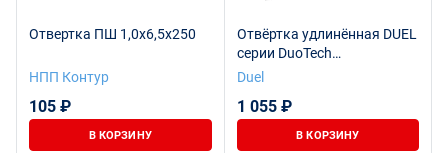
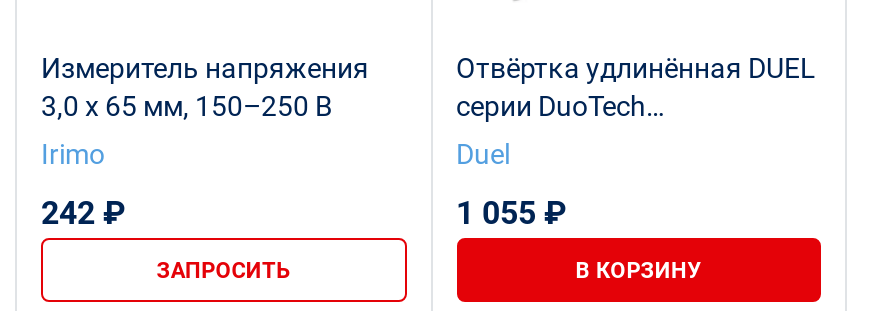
- Отвертка ПШ 1,0х6,5х250
+ Измеритель напряжения
+ 3,0 x 65 мм, 150–250 В

- НПП Контур
+ Irimo

- 105 ₽
+ 242 ₽

- В КОРЗИНУ
+ ЗАПРОСИТЬ
